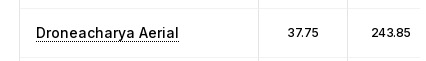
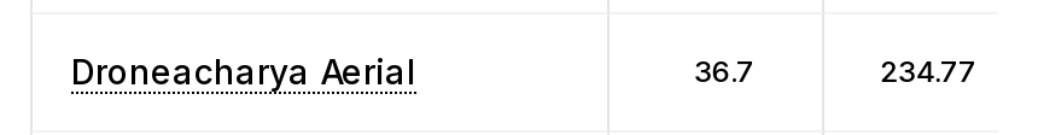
- 37.75
- 243.85
+ 36.7
+ 234.77
